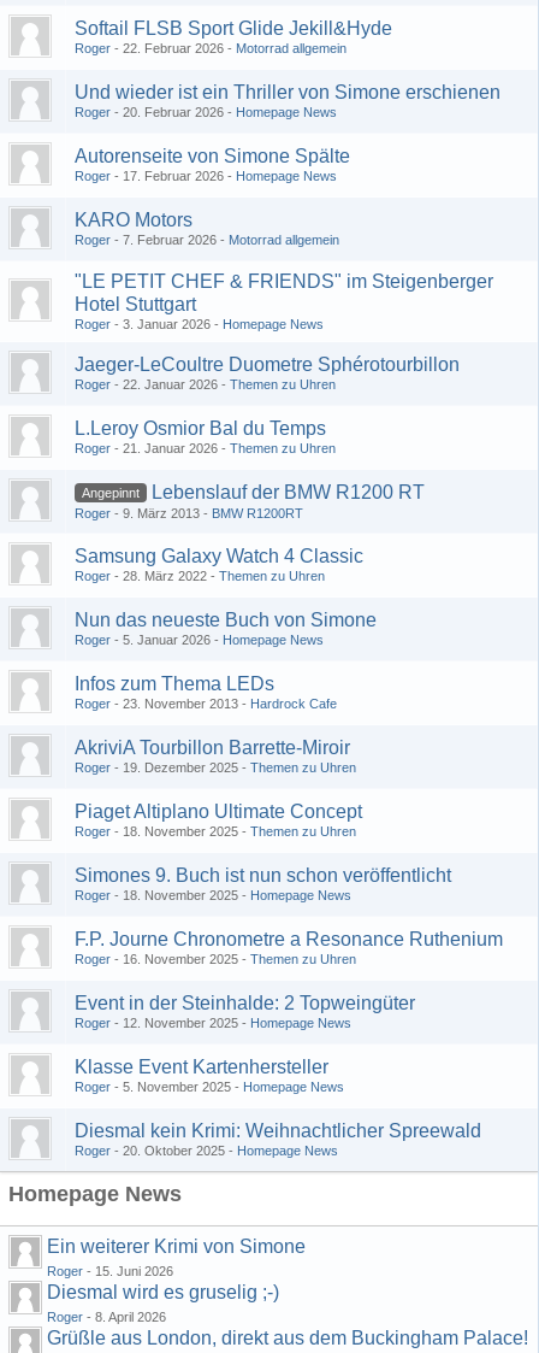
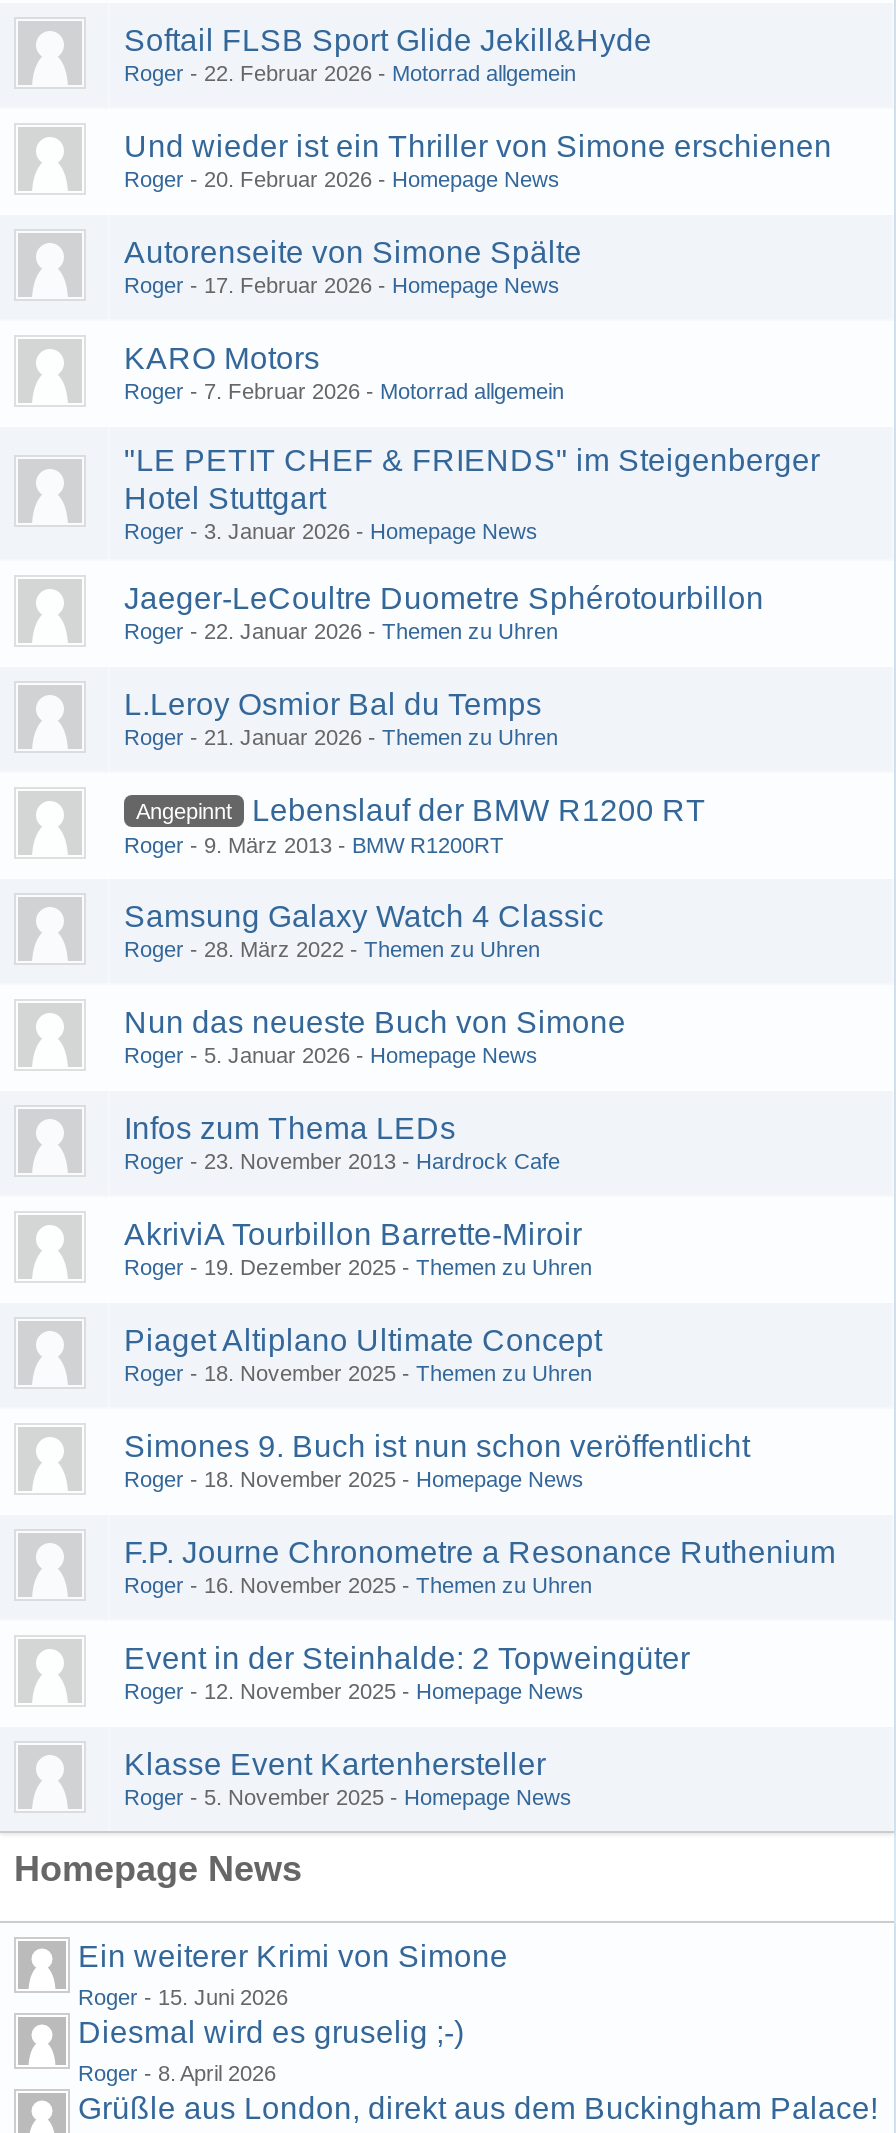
- Diesmal kein Krimi: Weihnachtlicher Spreewald
- Roger - 20. Oktober 2025 - Homepage News
